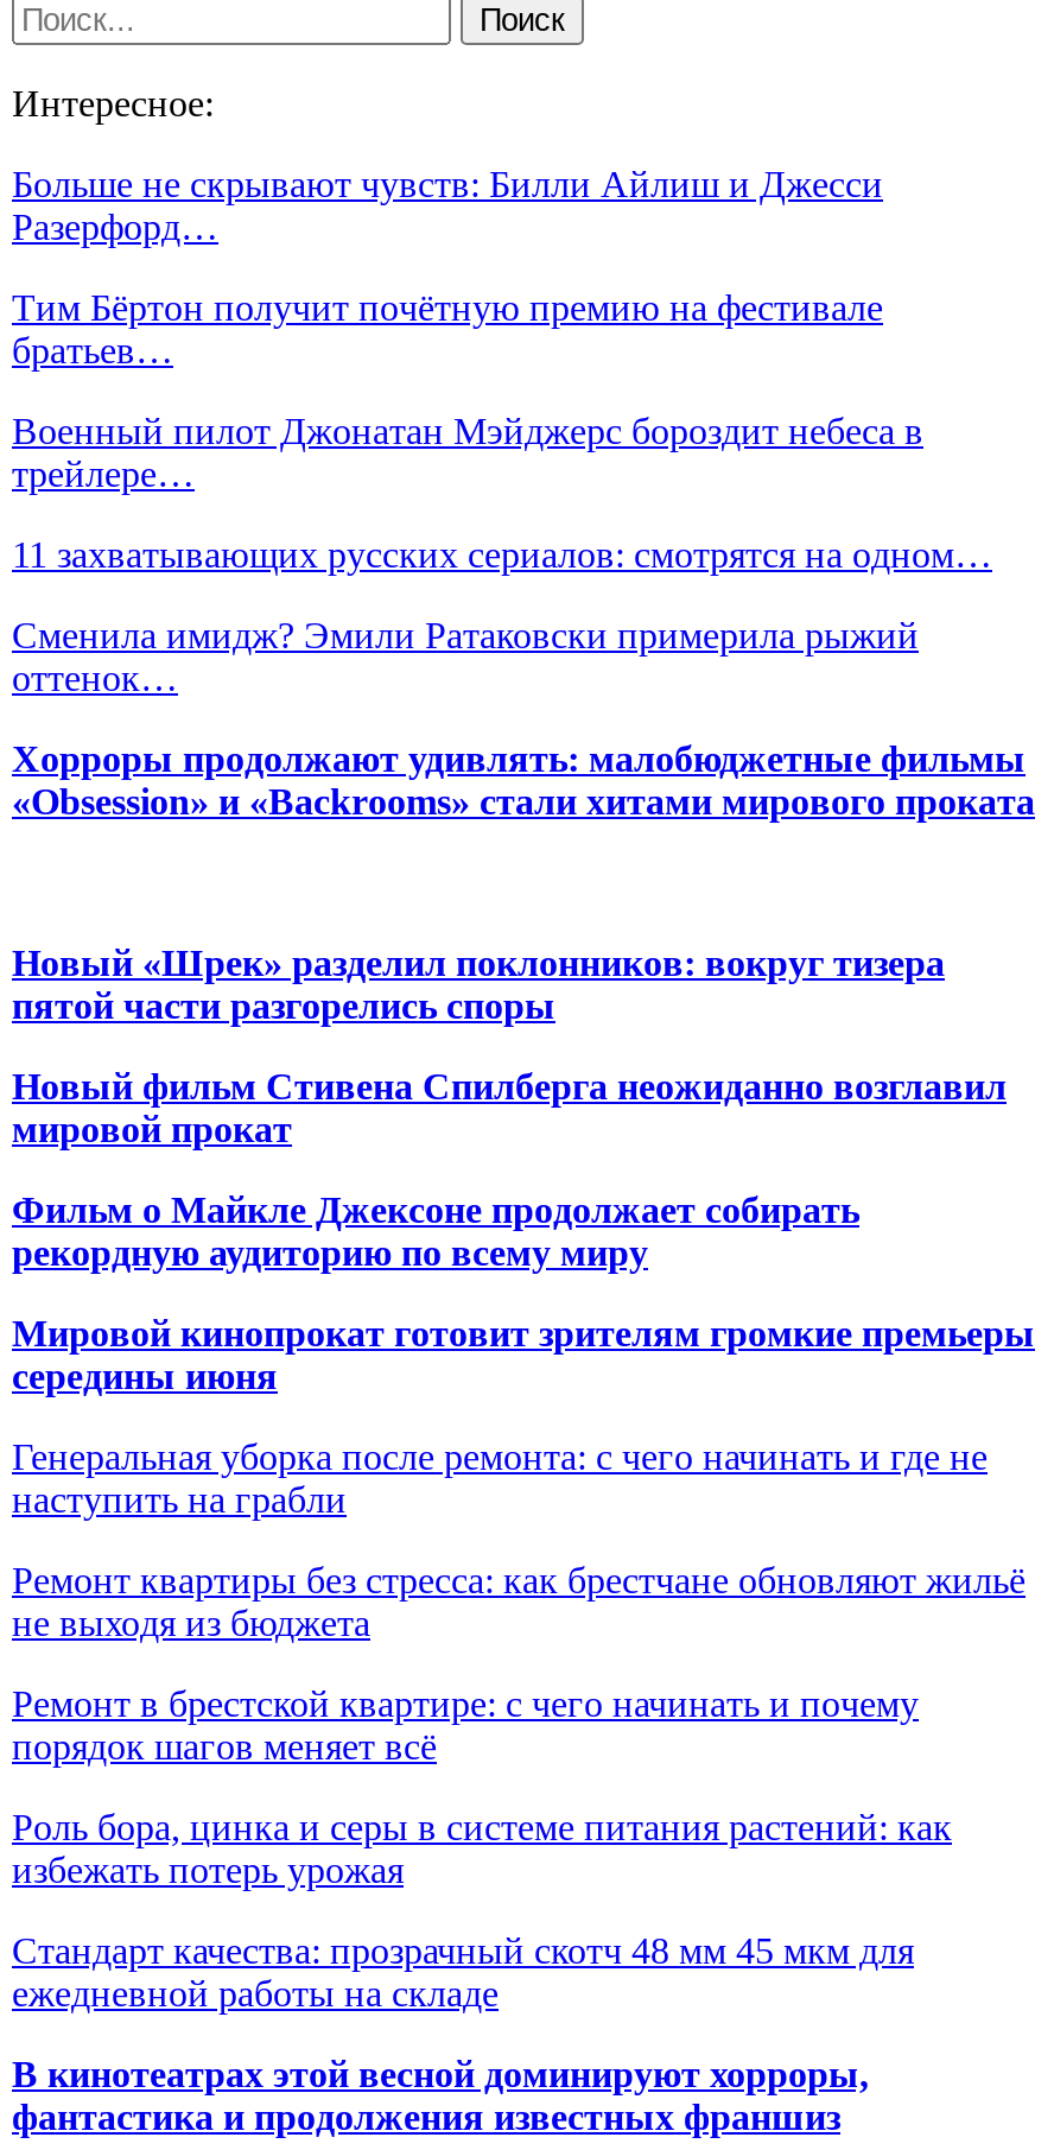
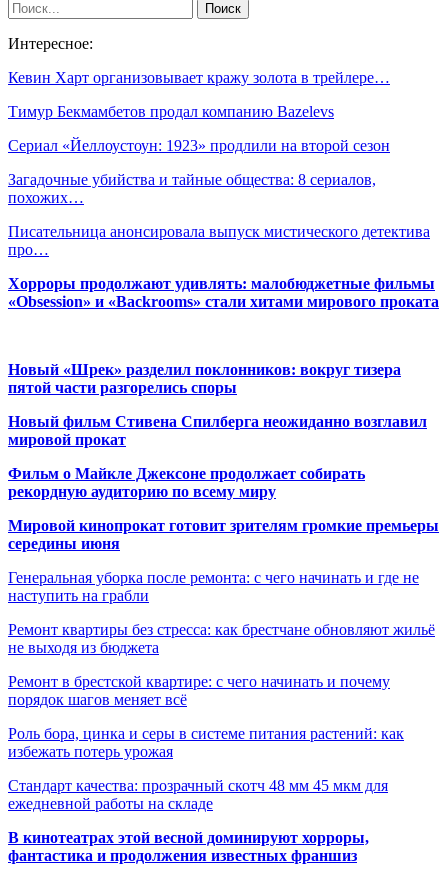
- Больше не скрывают чувств: Билли Айлиш и Джесси
- Разерфорд…
+ Кевин Харт организовывает кражу золота в трейлере…

- Тим Бёртон получит почётную премию на фестивале
- братьев…
+ Тимур Бекмамбетов продал компанию Bazelevs

- Военный пилот Джонатан Мэйджерс бороздит небеса в
- трейлере…
+ Сериал «Йеллоустоун: 1923» продлили на второй сезон

- 11 захватывающих русских сериалов: смотрятся на одном…
+ Загадочные убийства и тайные общества: 8 сериалов,
+ похожих…

- Сменила имидж? Эмили Ратаковски примерила рыжий
- оттенок…
+ Писательница анонсировала выпуск мистического детектива
+ про…
